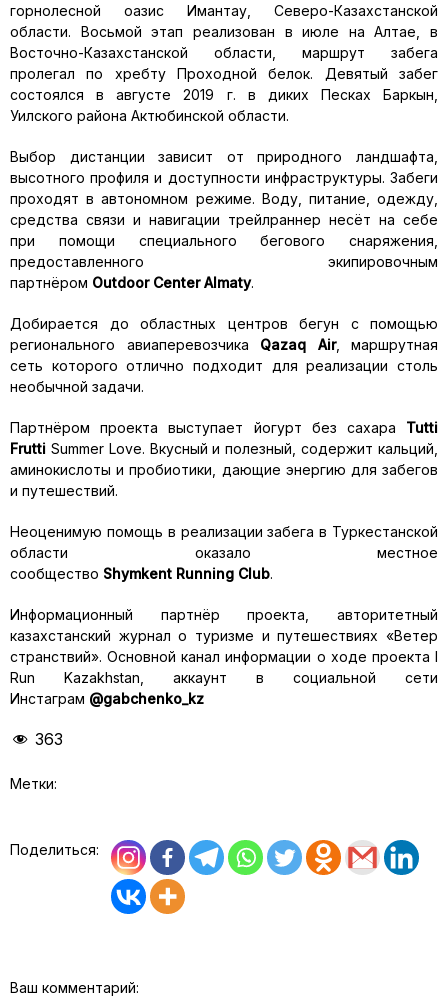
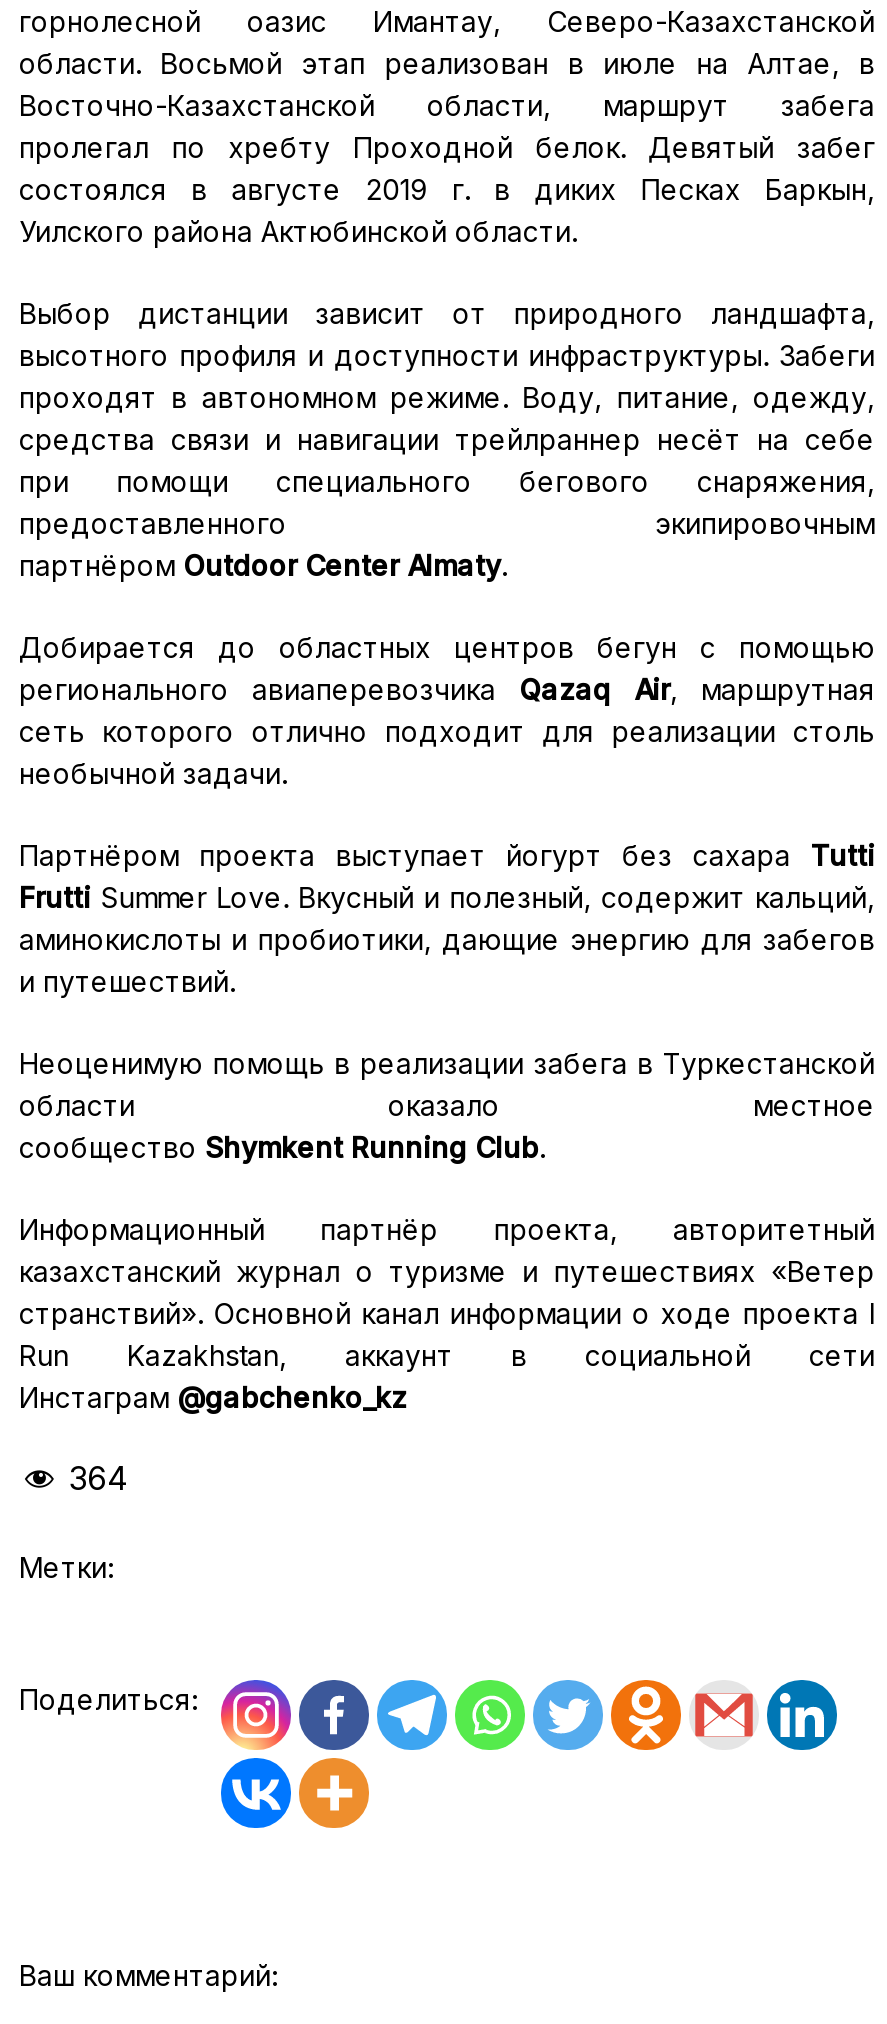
- 363
+ 364
